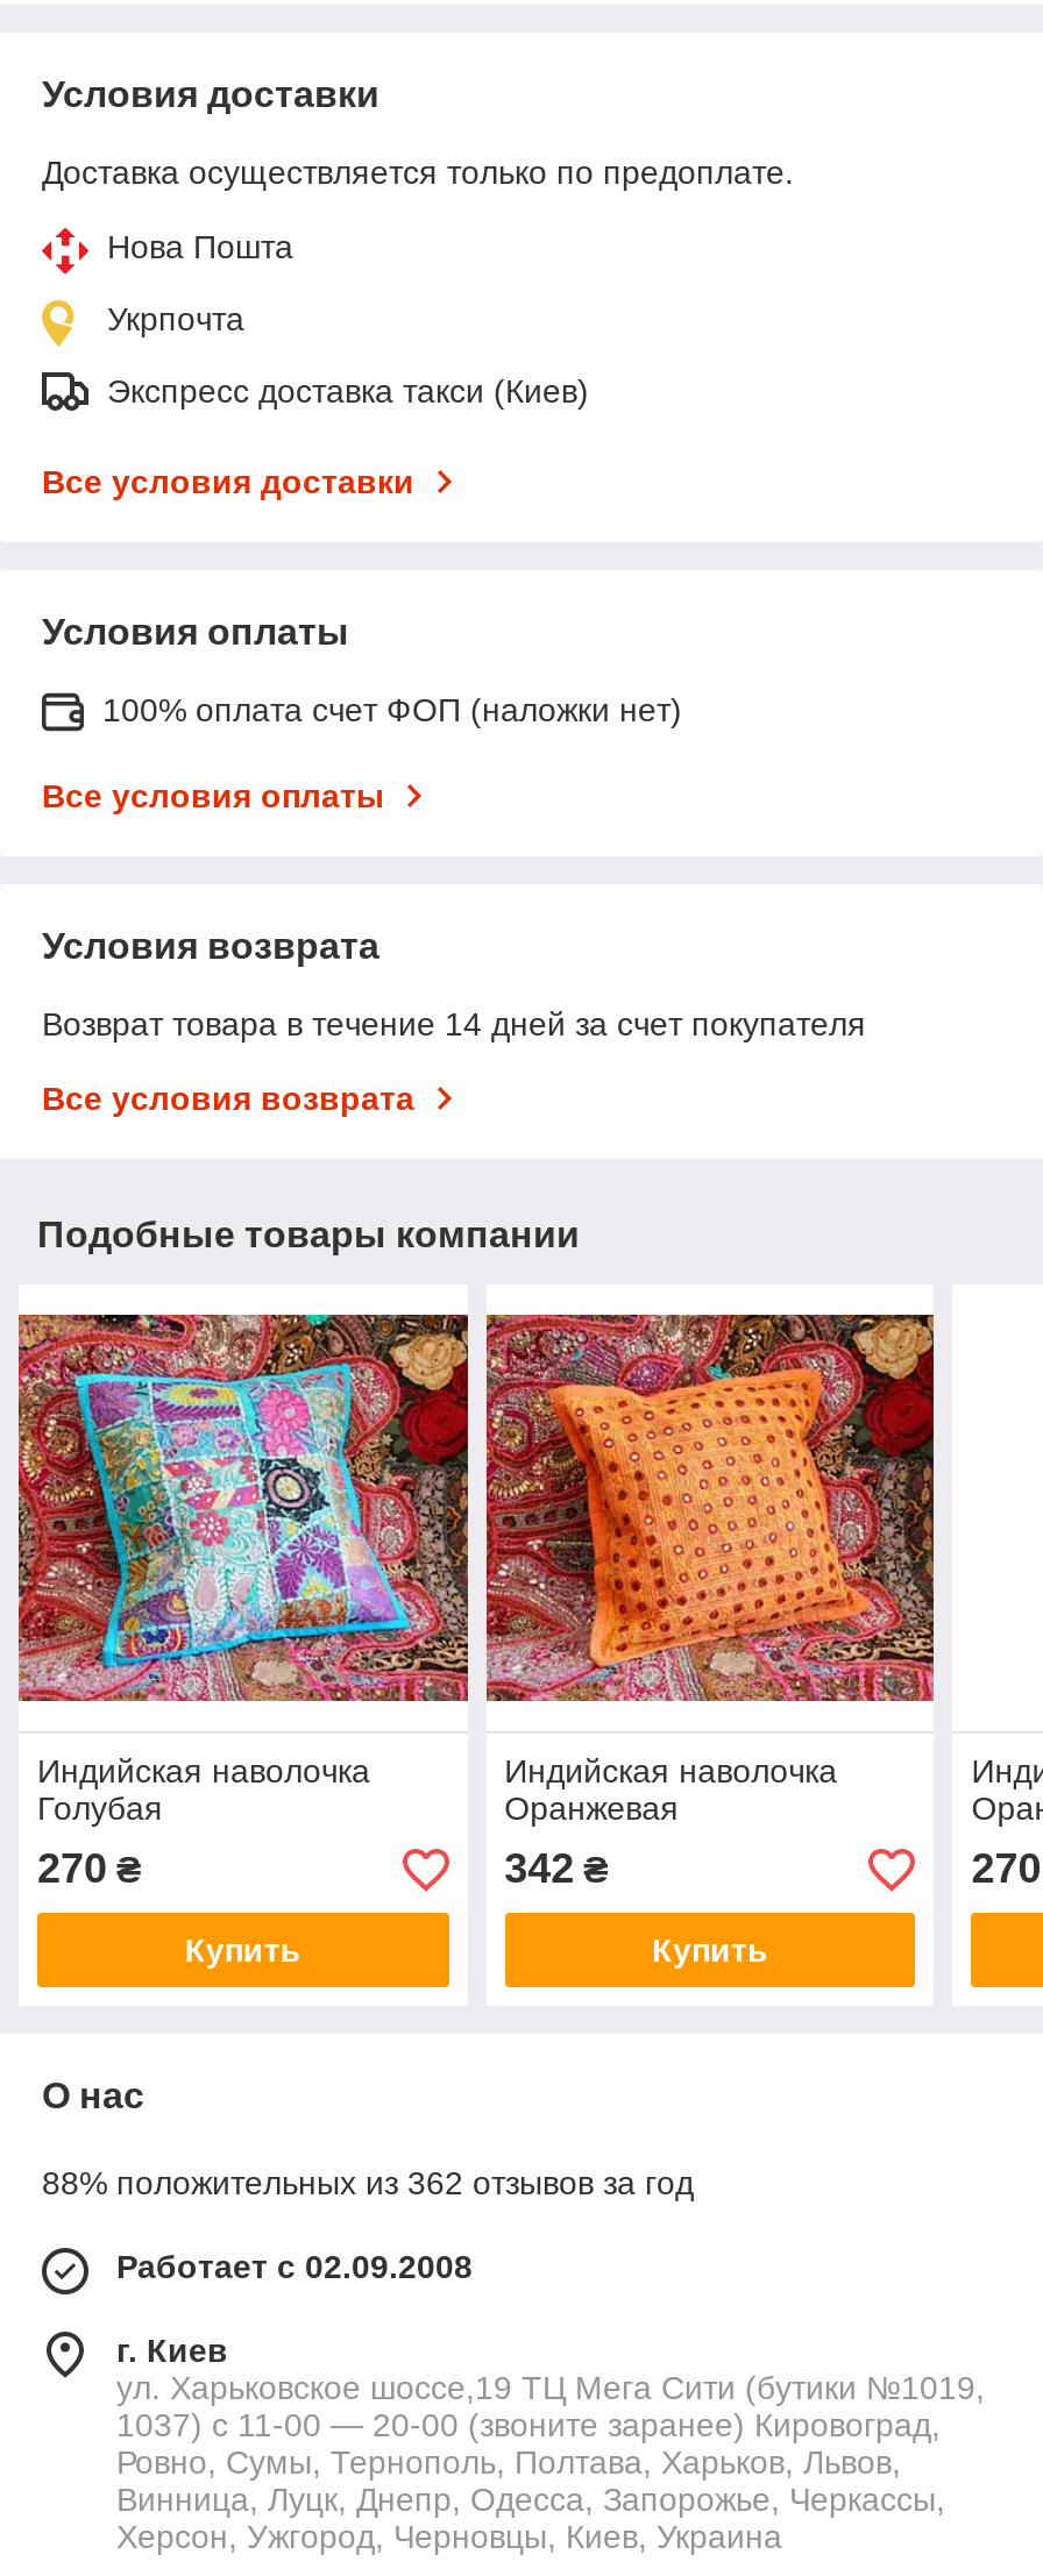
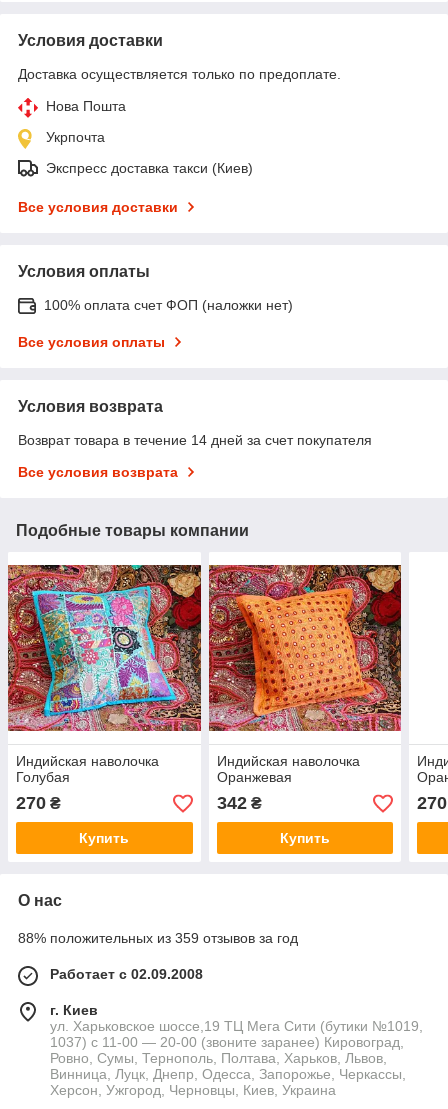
- 88% положительных из 362 отзывов за год
+ 88% положительных из 359 отзывов за год
